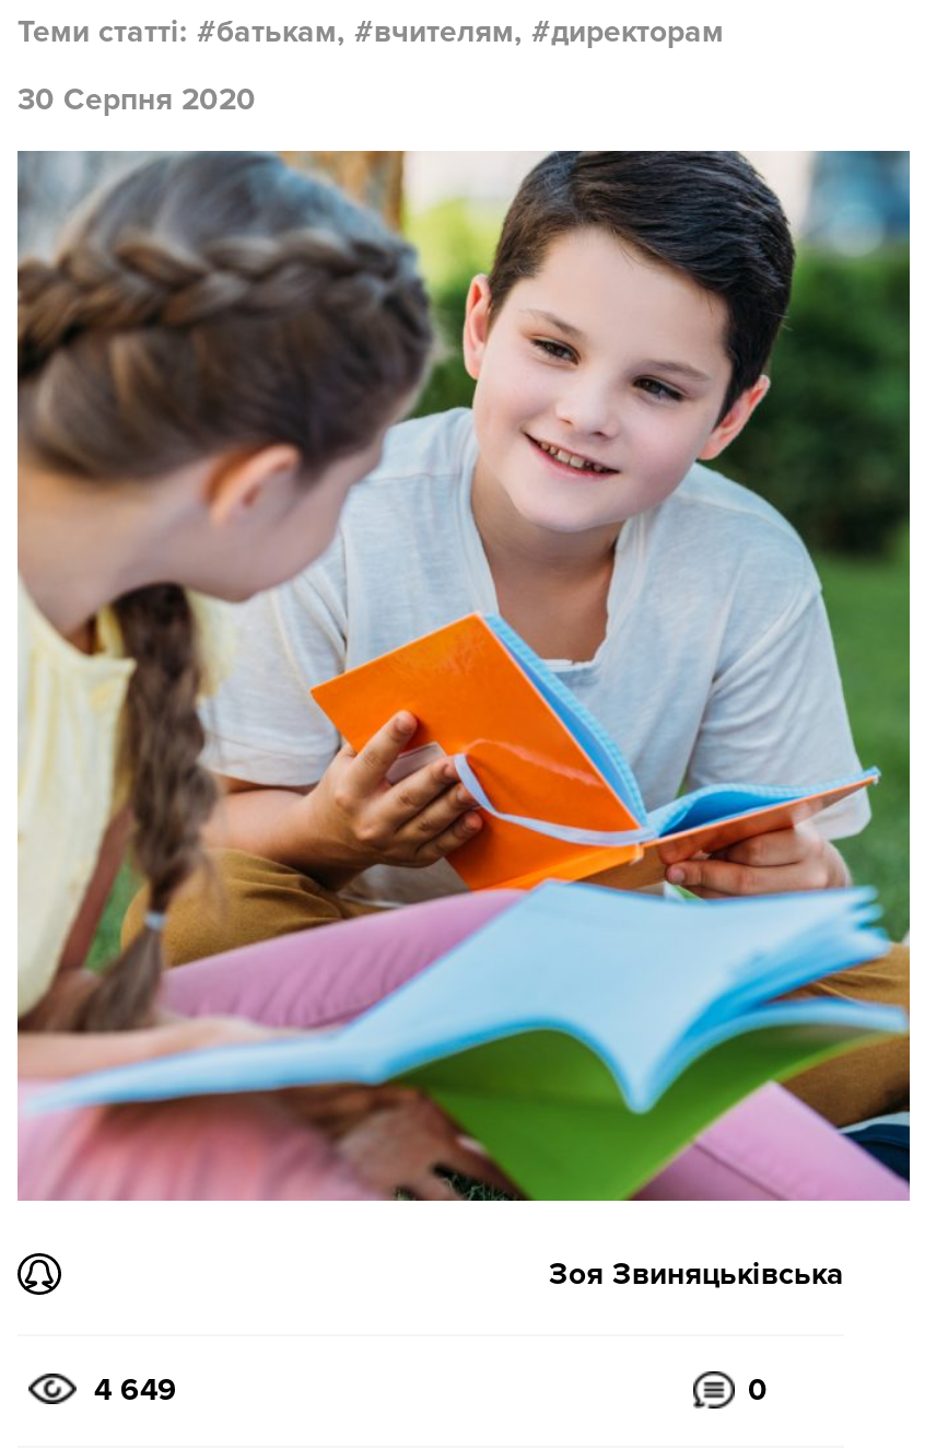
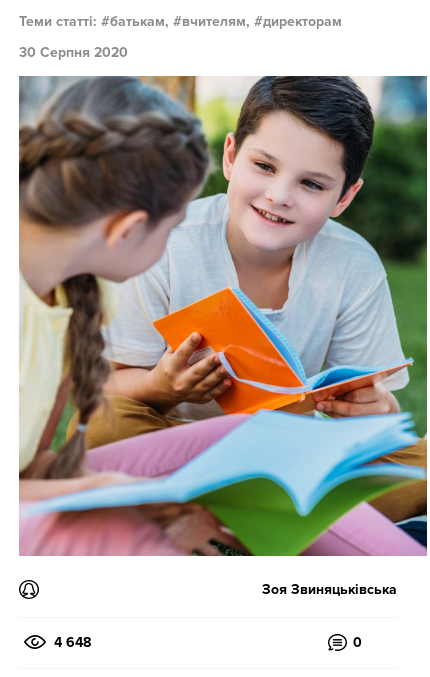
- 4 649
+ 4 648
